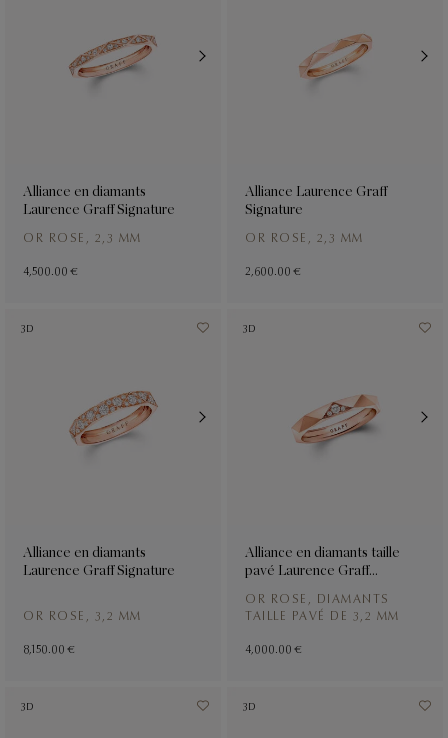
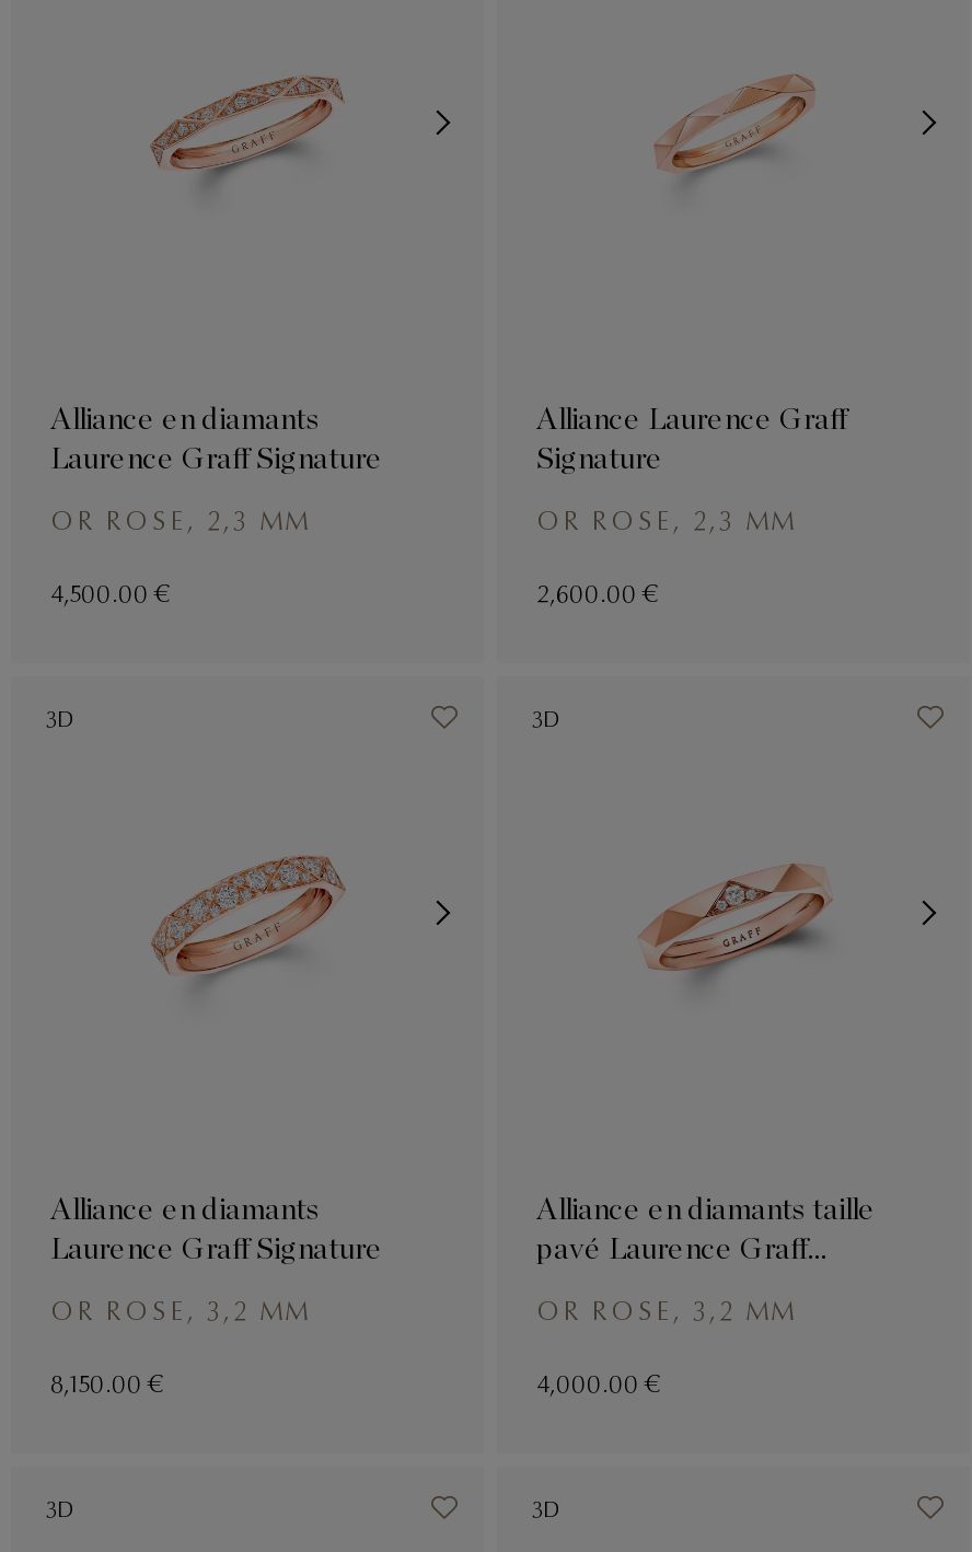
- OR ROSE, DIAMANTS
- TAILLE PAVÉ DE 3,2 MM
+ OR ROSE, 3,2 MM
